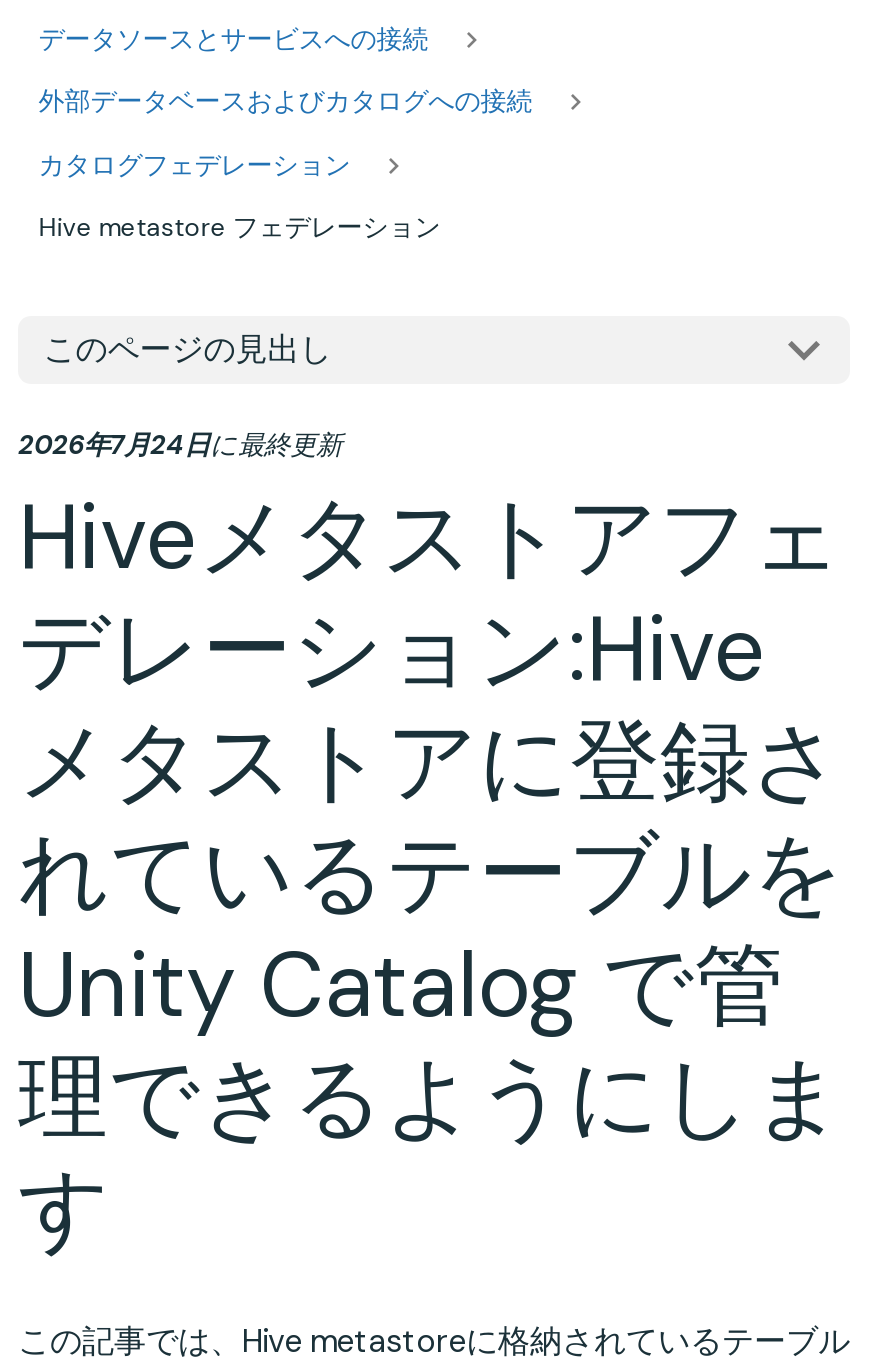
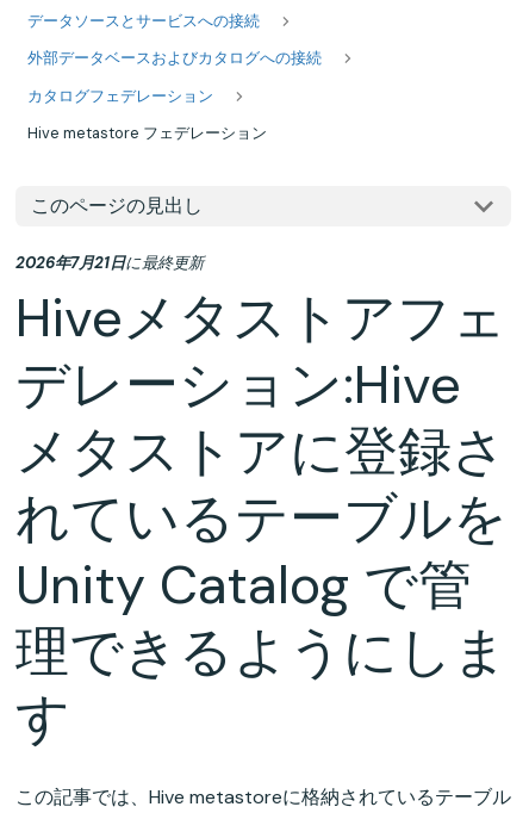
- 2026年7月24日に最終更新
+ 2026年7月21日に最終更新
